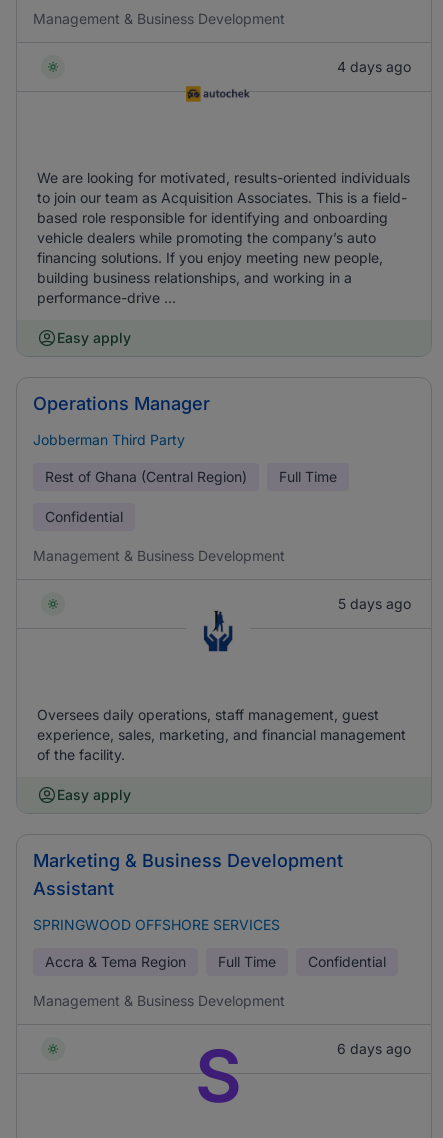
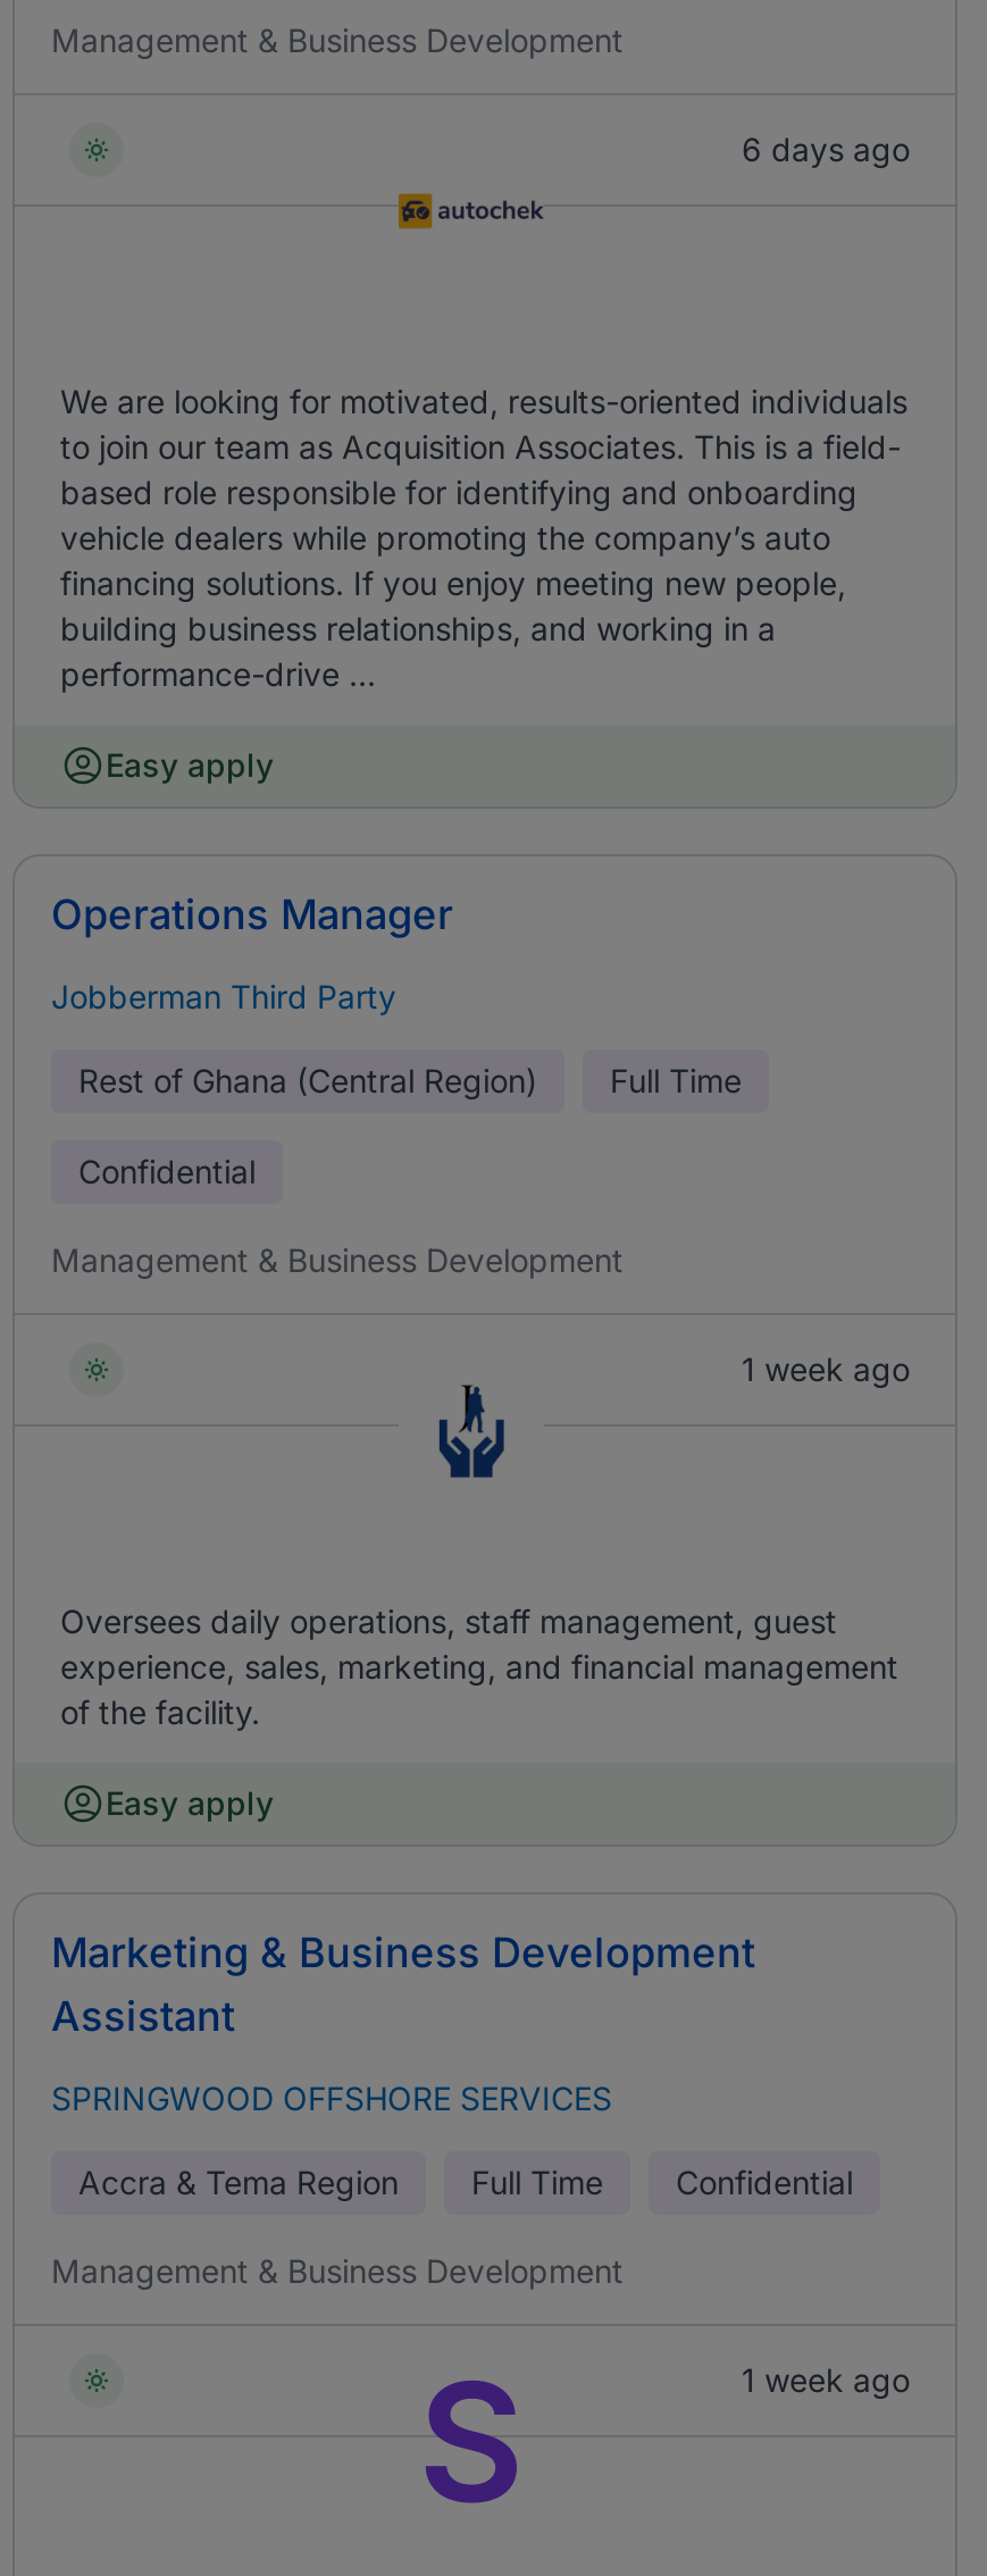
- 4 days ago
+ 6 days ago

- 5 days ago
+ 1 week ago

- 6 days ago
+ 1 week ago
